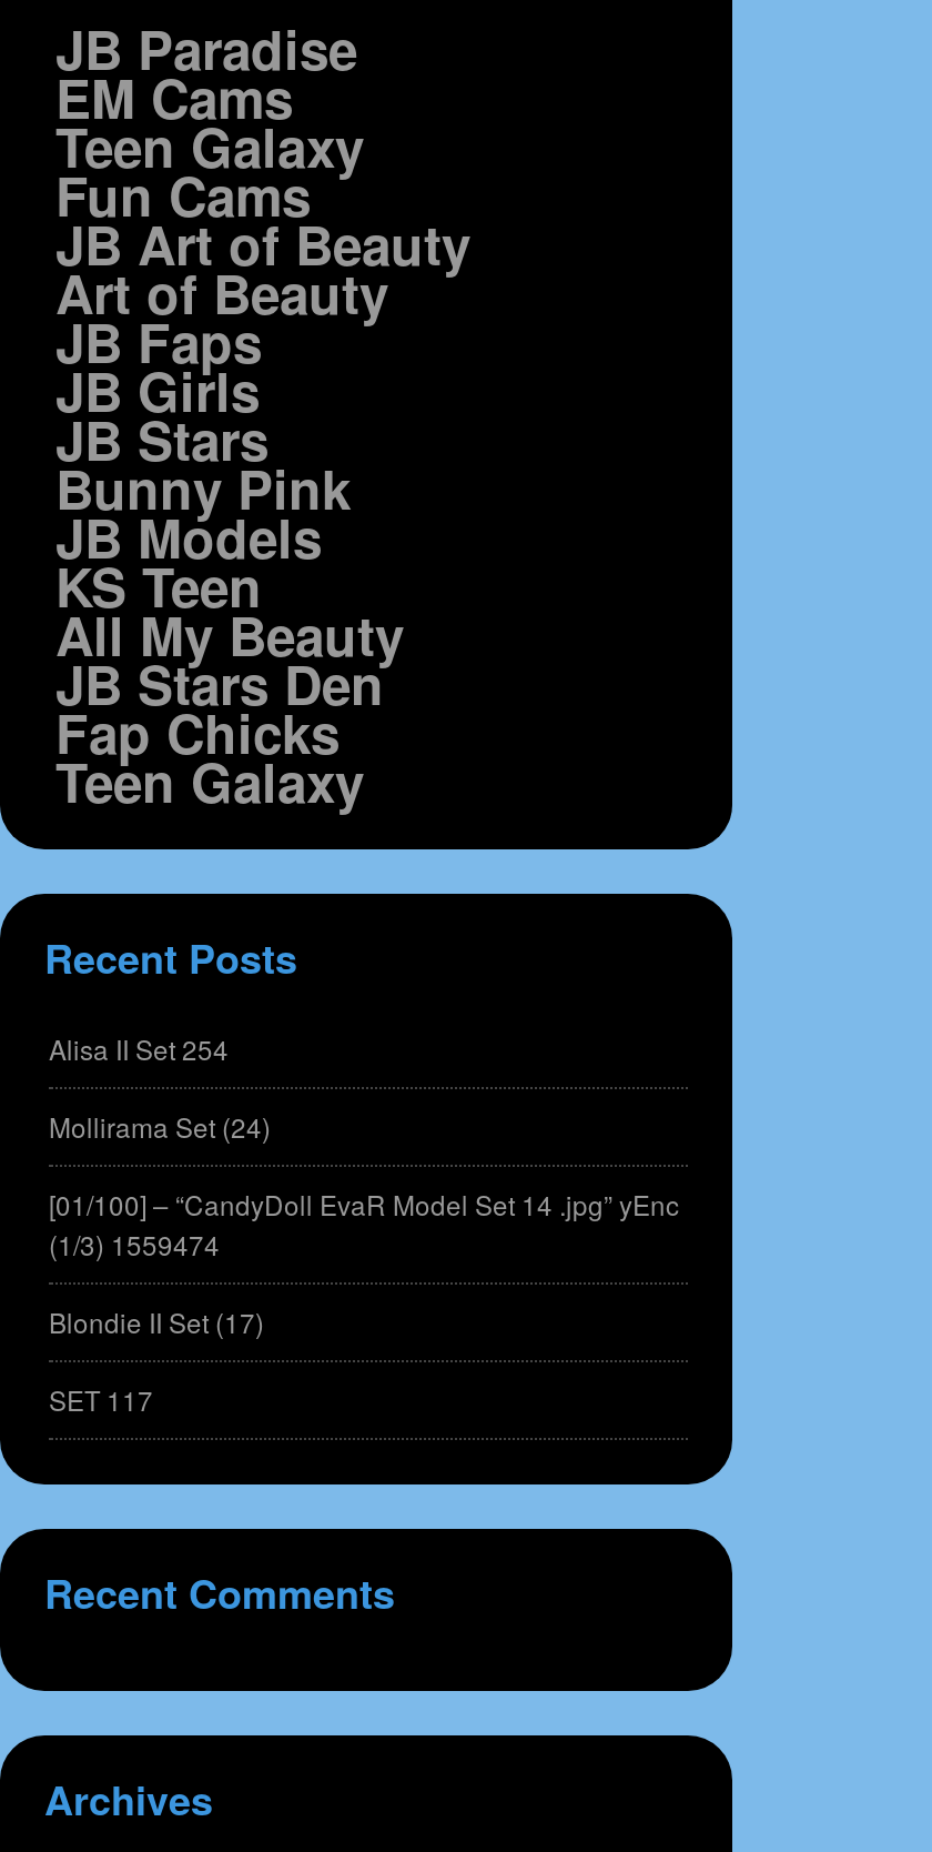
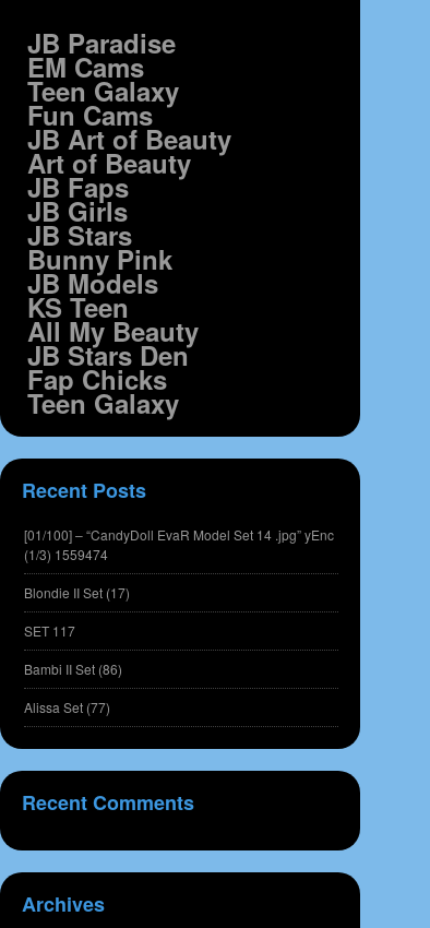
- Alisa II Set 254
- Mollirama Set (24)

moved up: [01/100] – “CandyDoll EvaR Model Set 14 .jpg” yEnc | (1/3) 1559474 | Blondie II Set (17) | SET 117

+ Bambi II Set (86)
+ Alissa Set (77)
